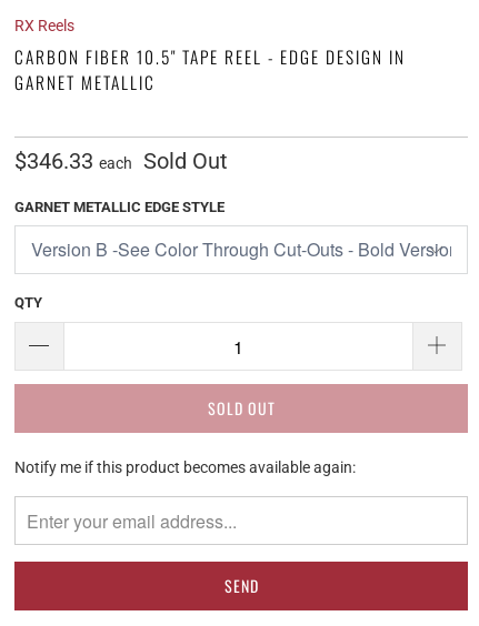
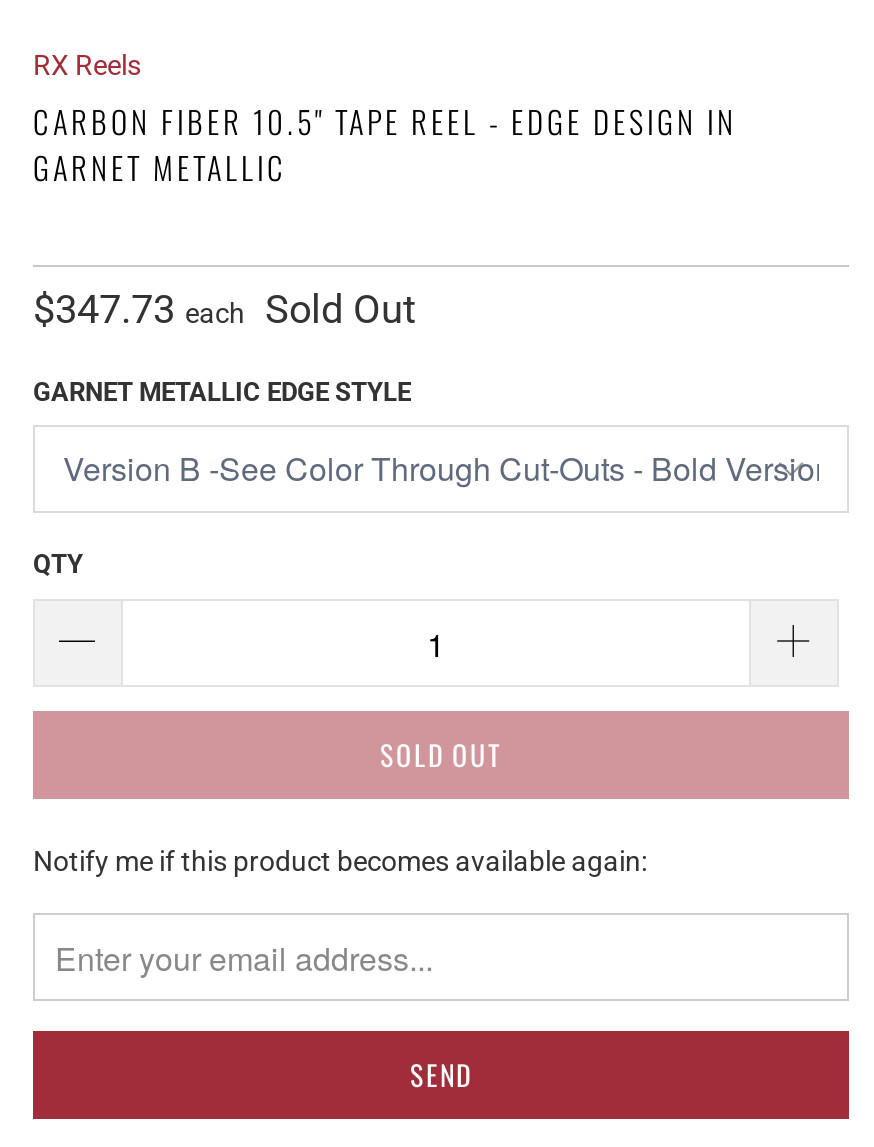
- $346.33 each Sold Out
+ $347.73 each Sold Out
